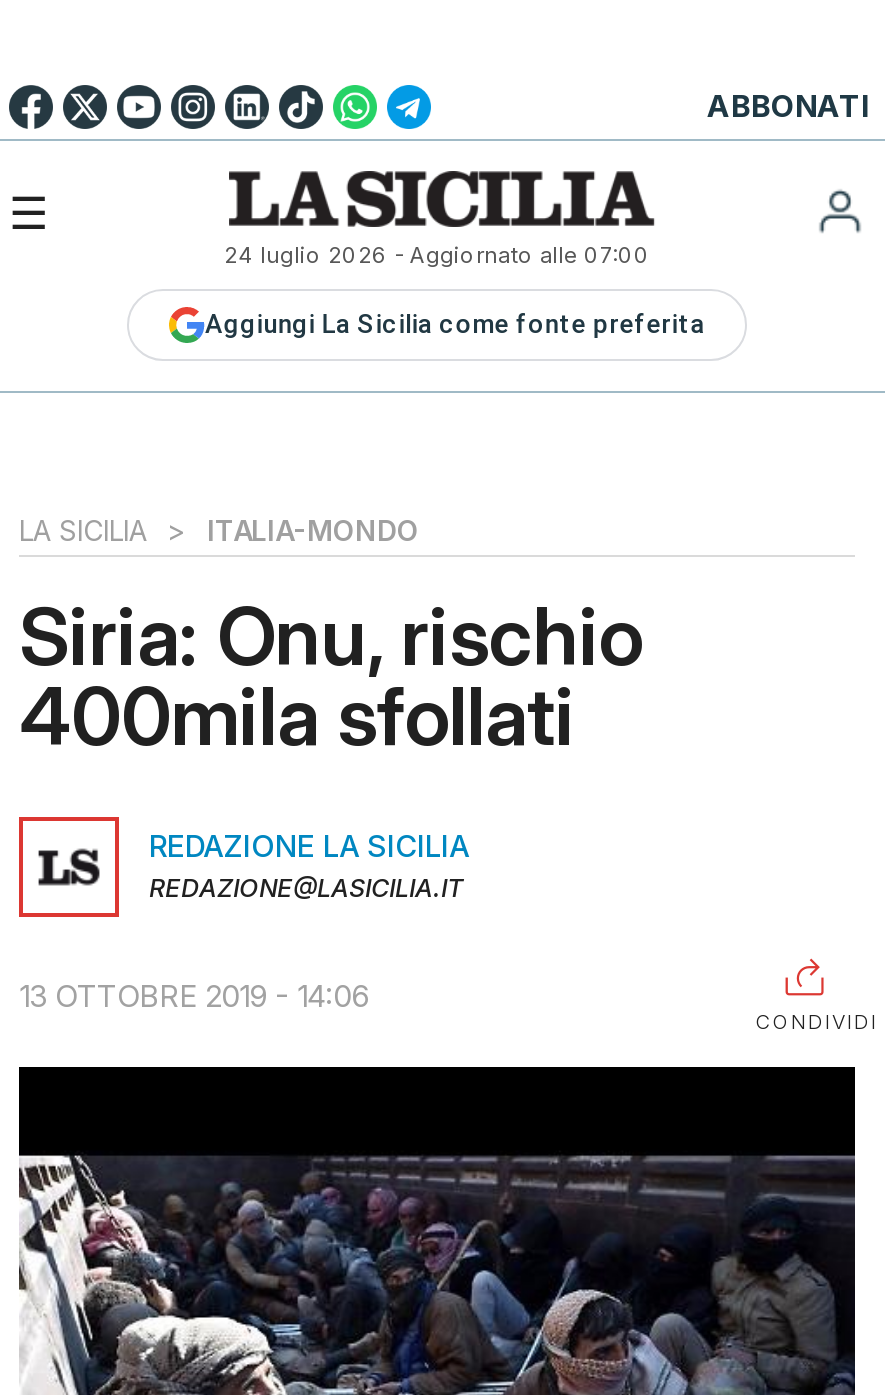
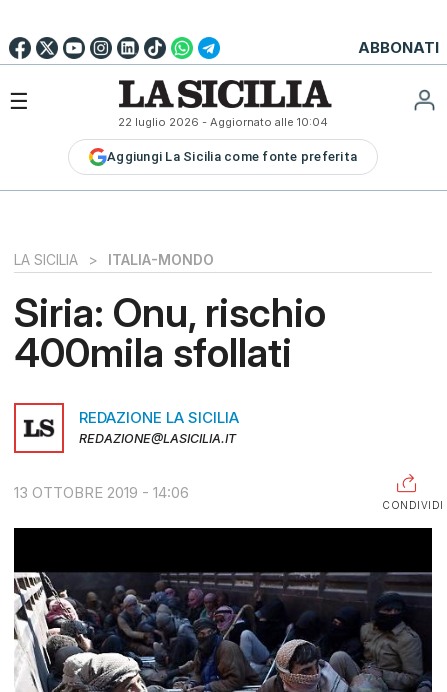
- 24 luglio 2026 - Aggiornato alle 07:00
+ 22 luglio 2026 - Aggiornato alle 10:04
